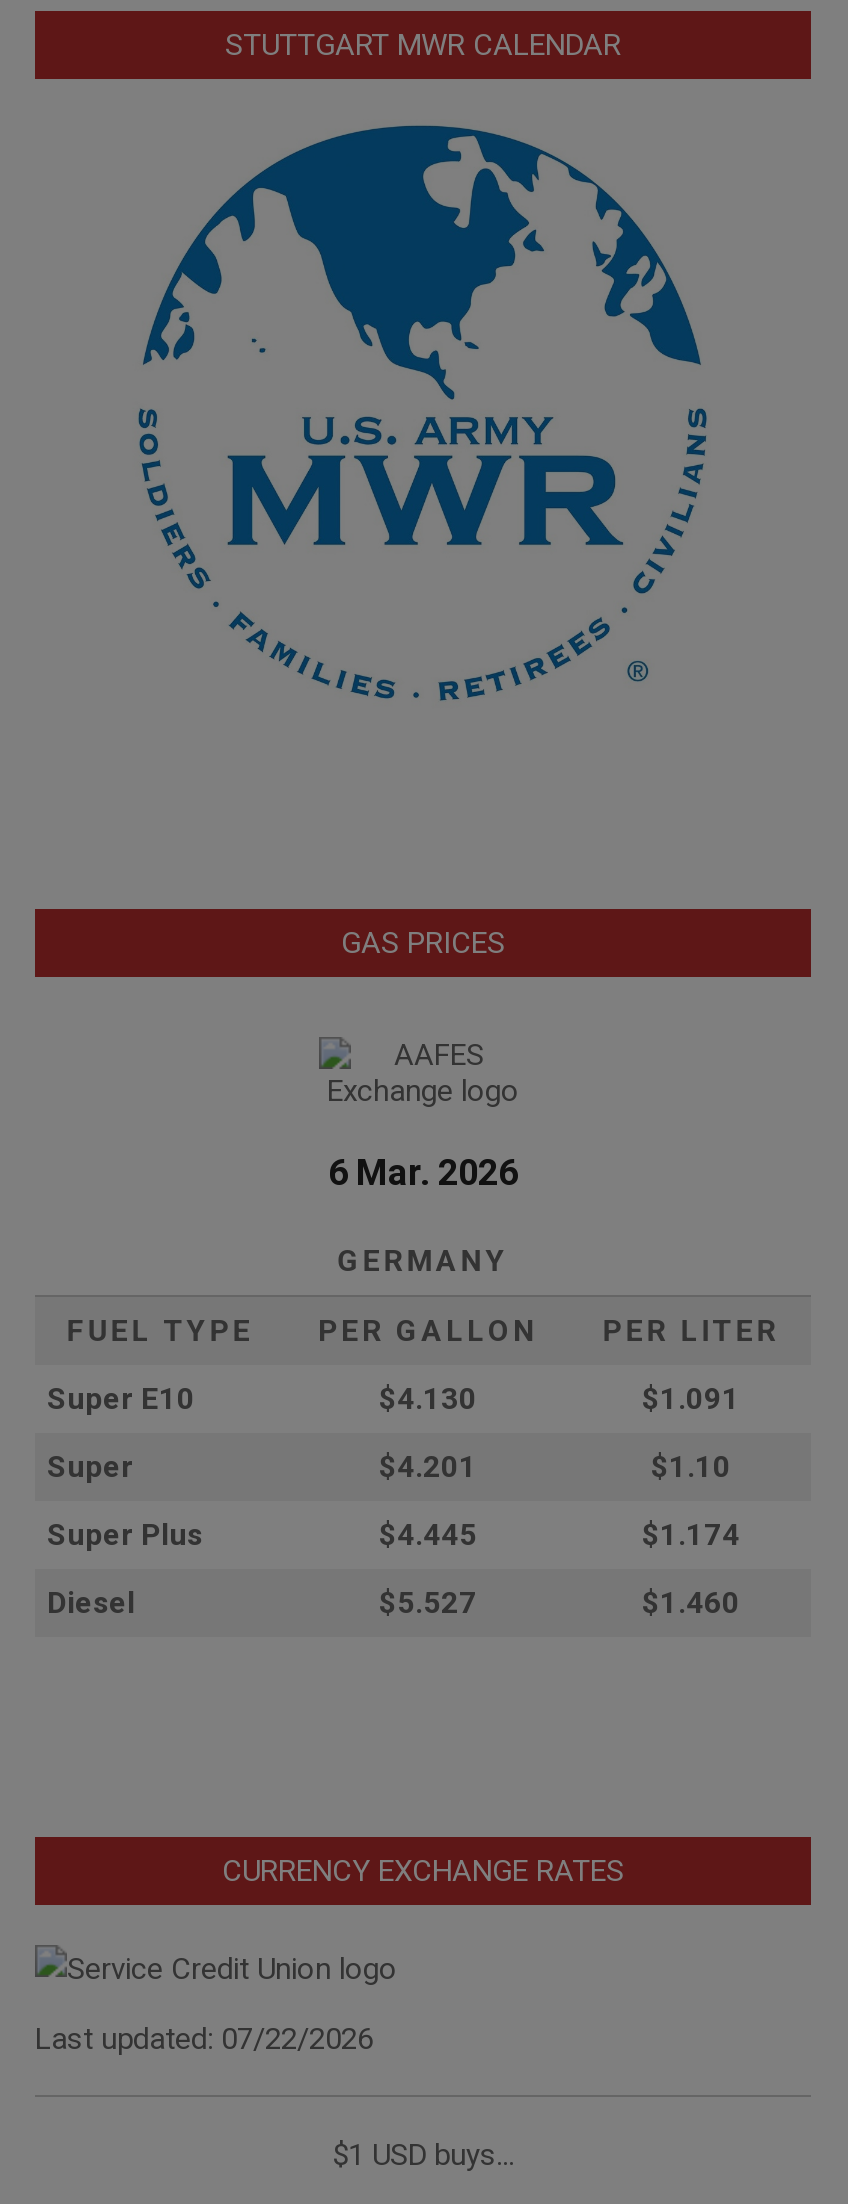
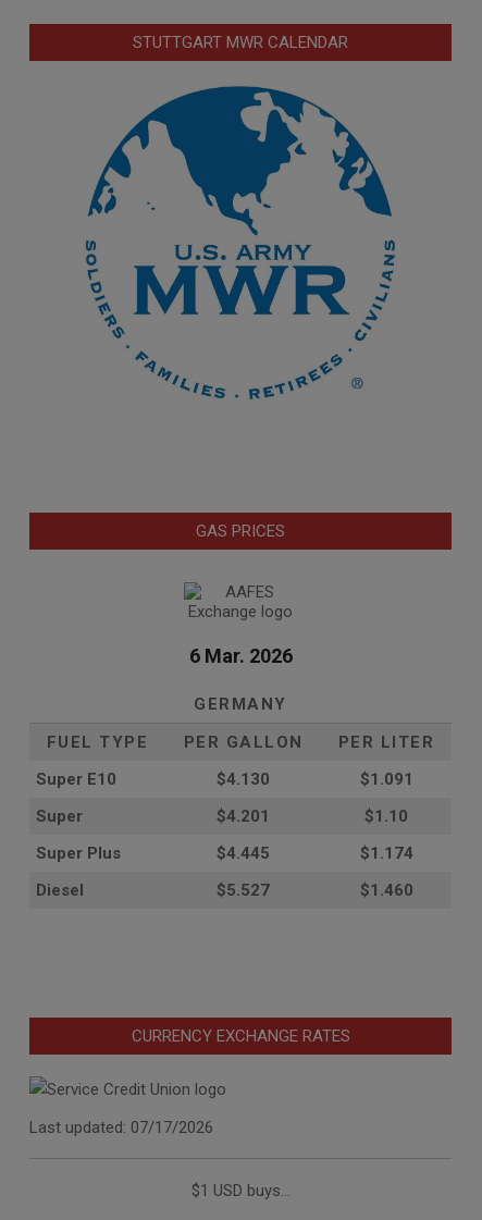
- Last updated: 07/22/2026
+ Last updated: 07/17/2026
